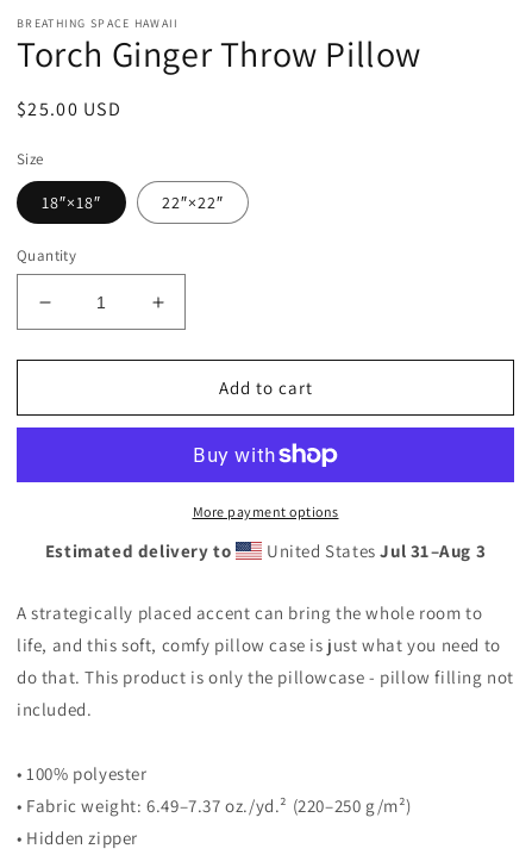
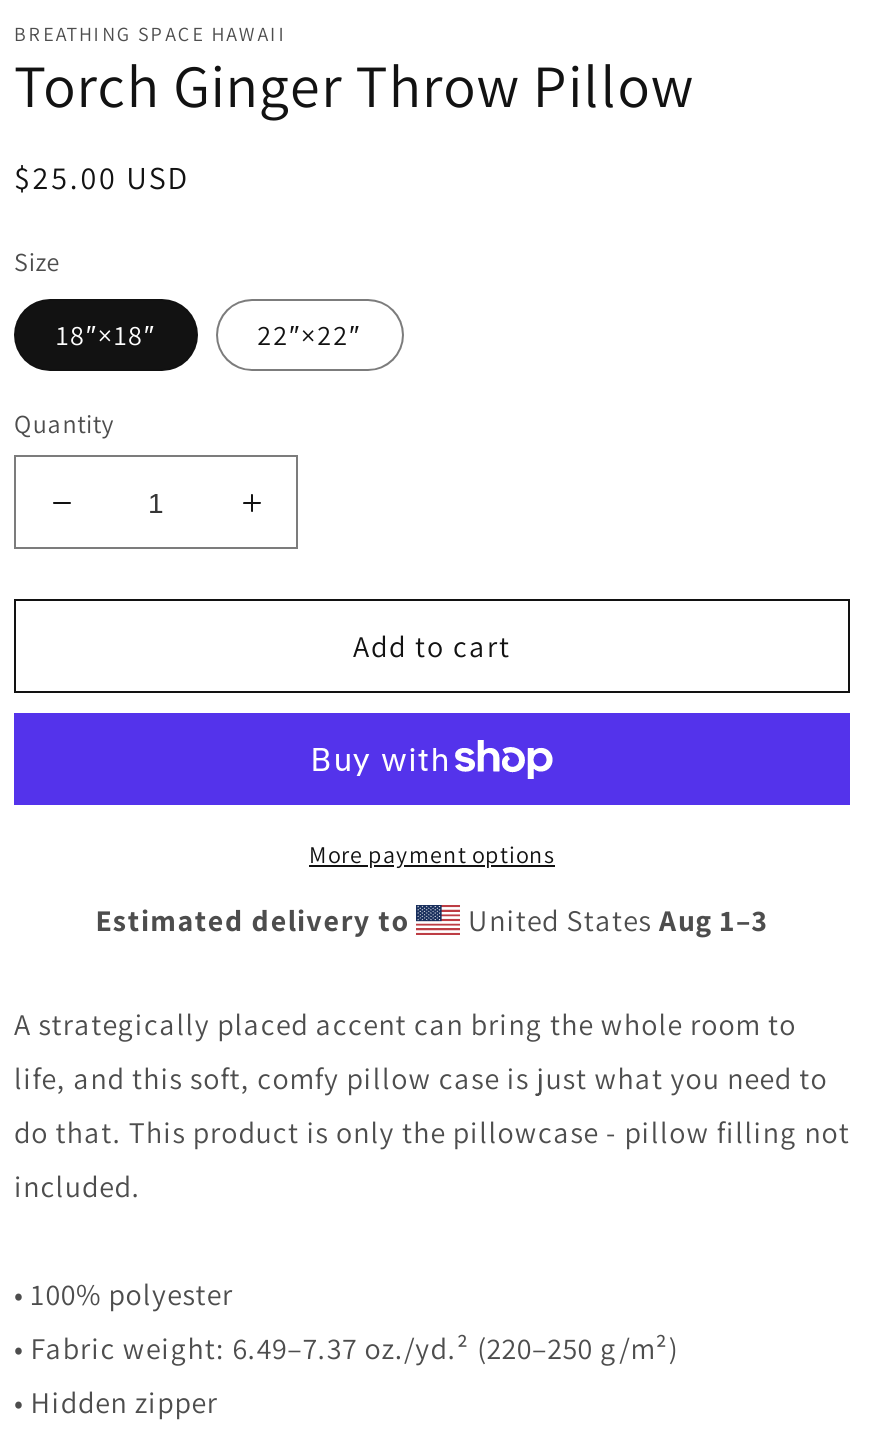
- United States Jul 31–Aug 3
+ United States Aug 1–3
